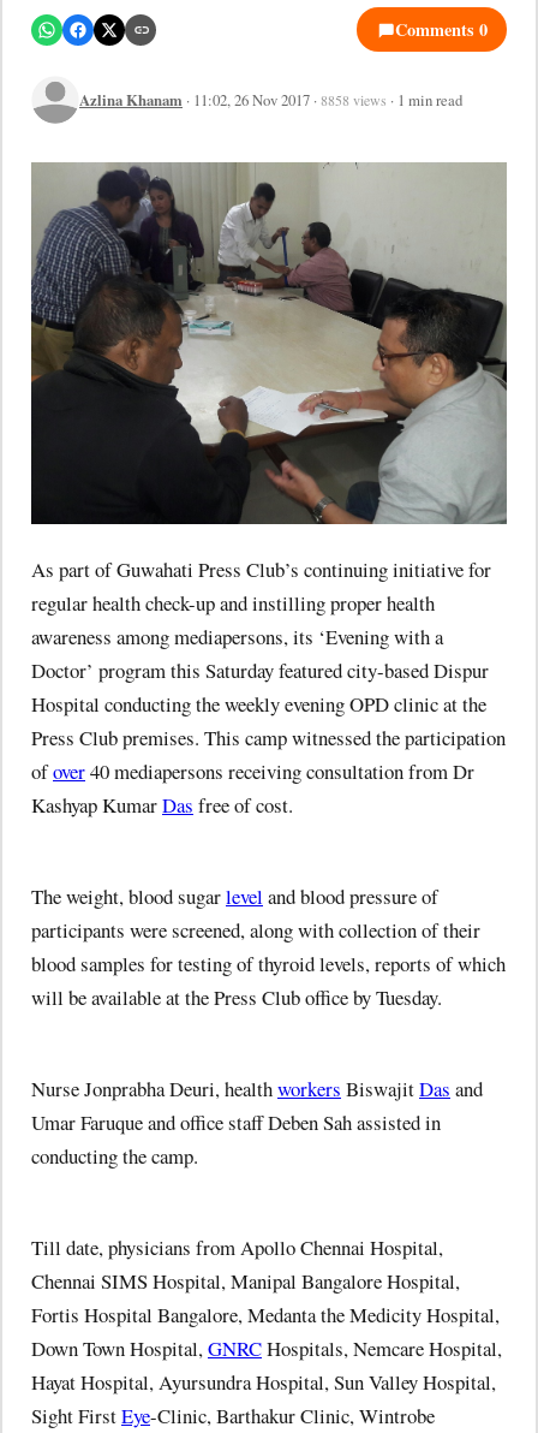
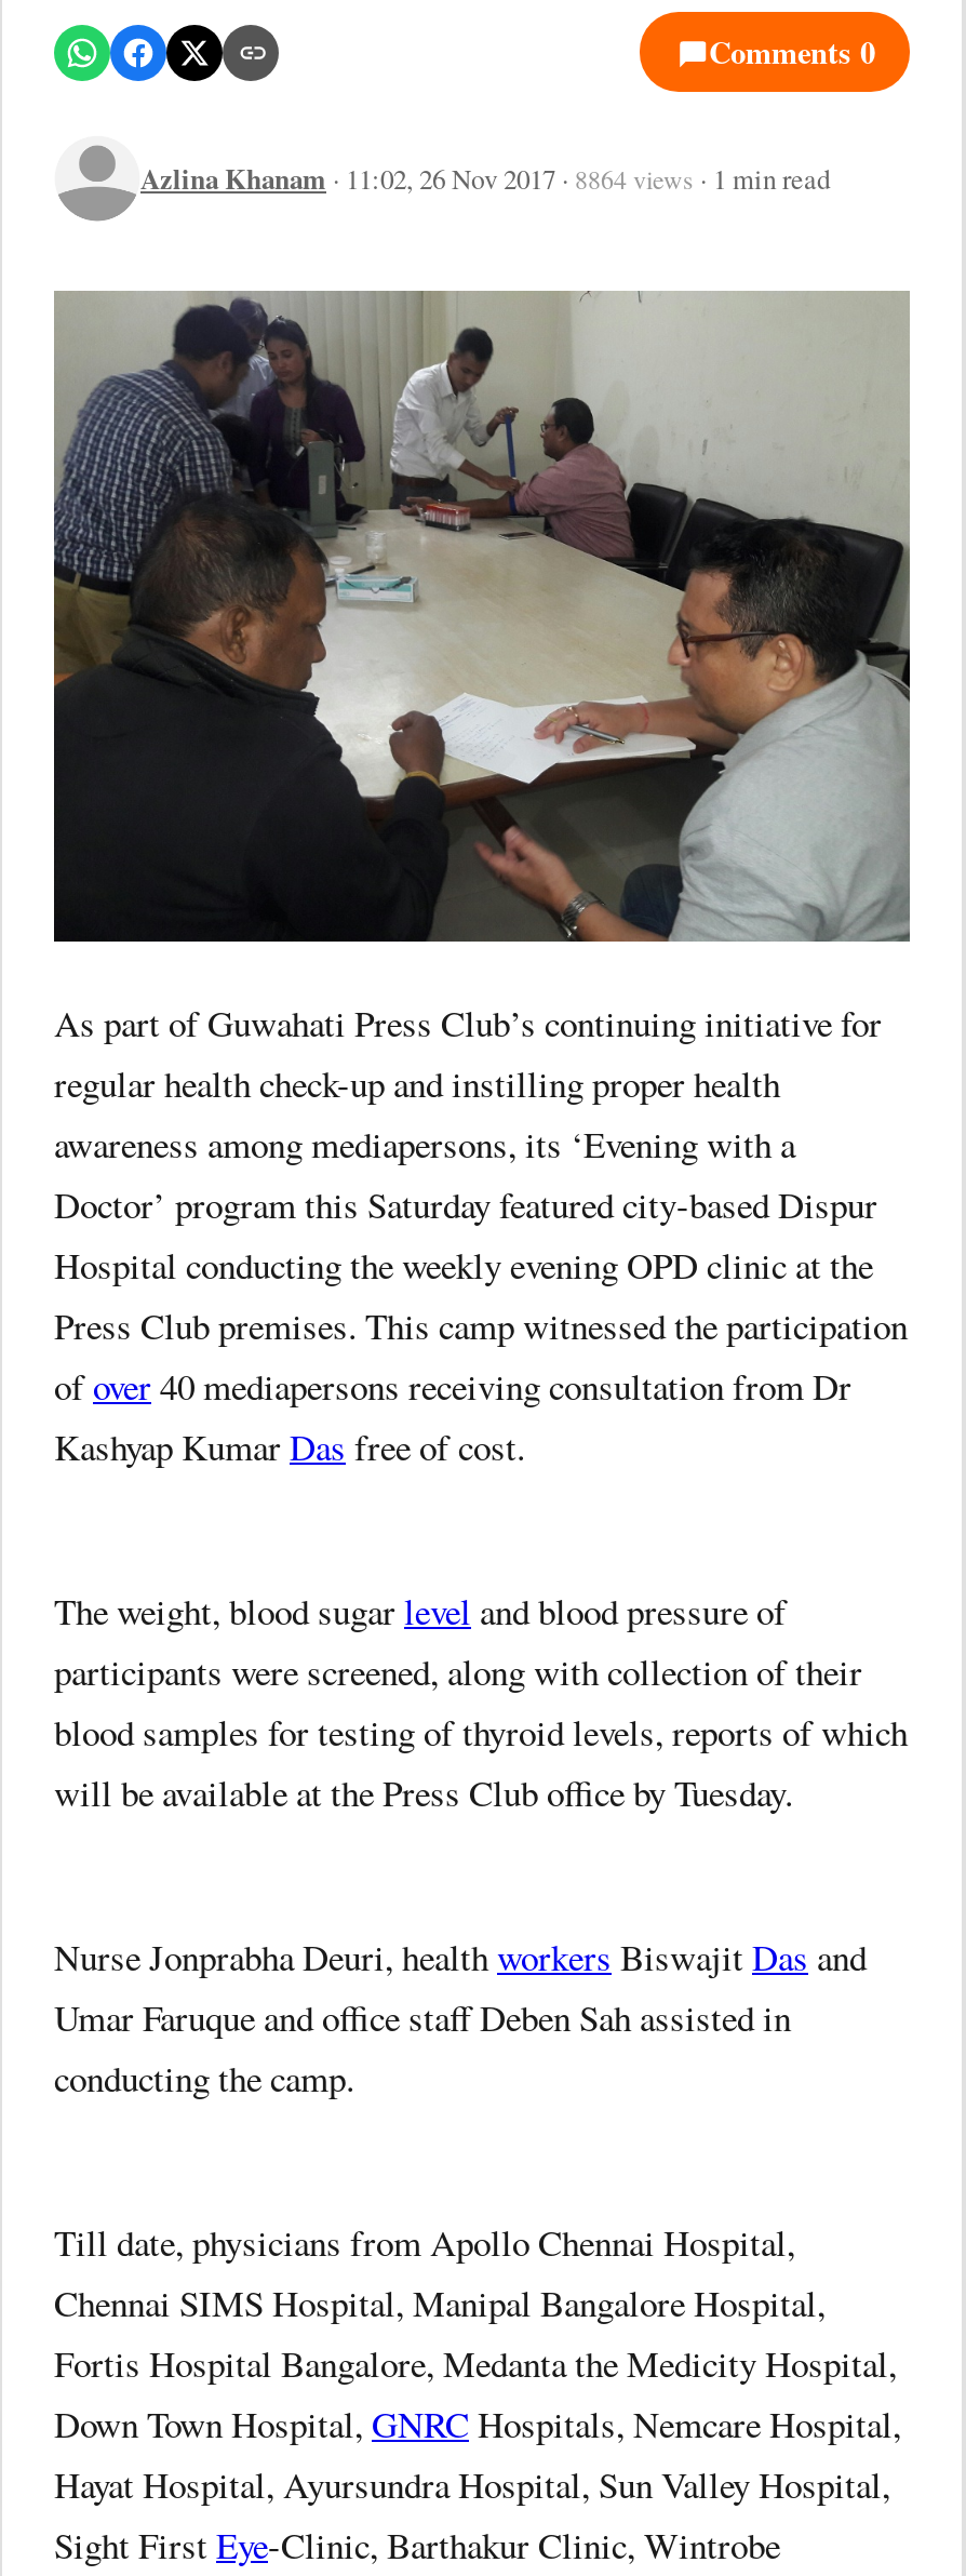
- Azlina Khanam · 11:02, 26 Nov 2017 · 8858 views · 1 min read
+ Azlina Khanam · 11:02, 26 Nov 2017 · 8864 views · 1 min read
